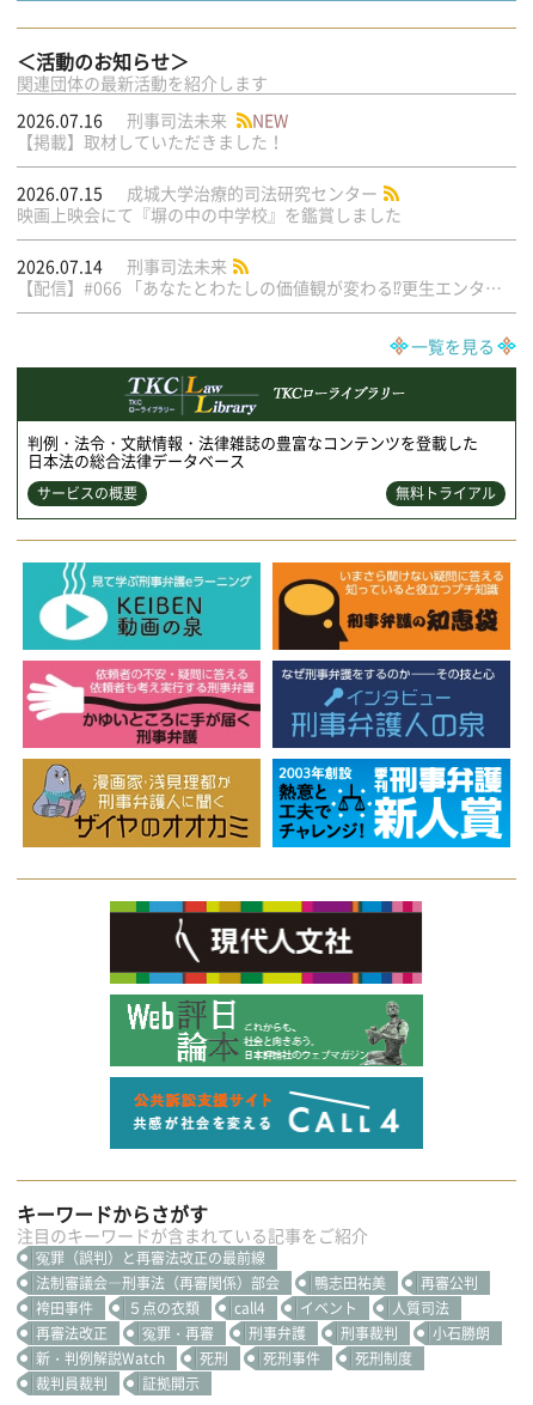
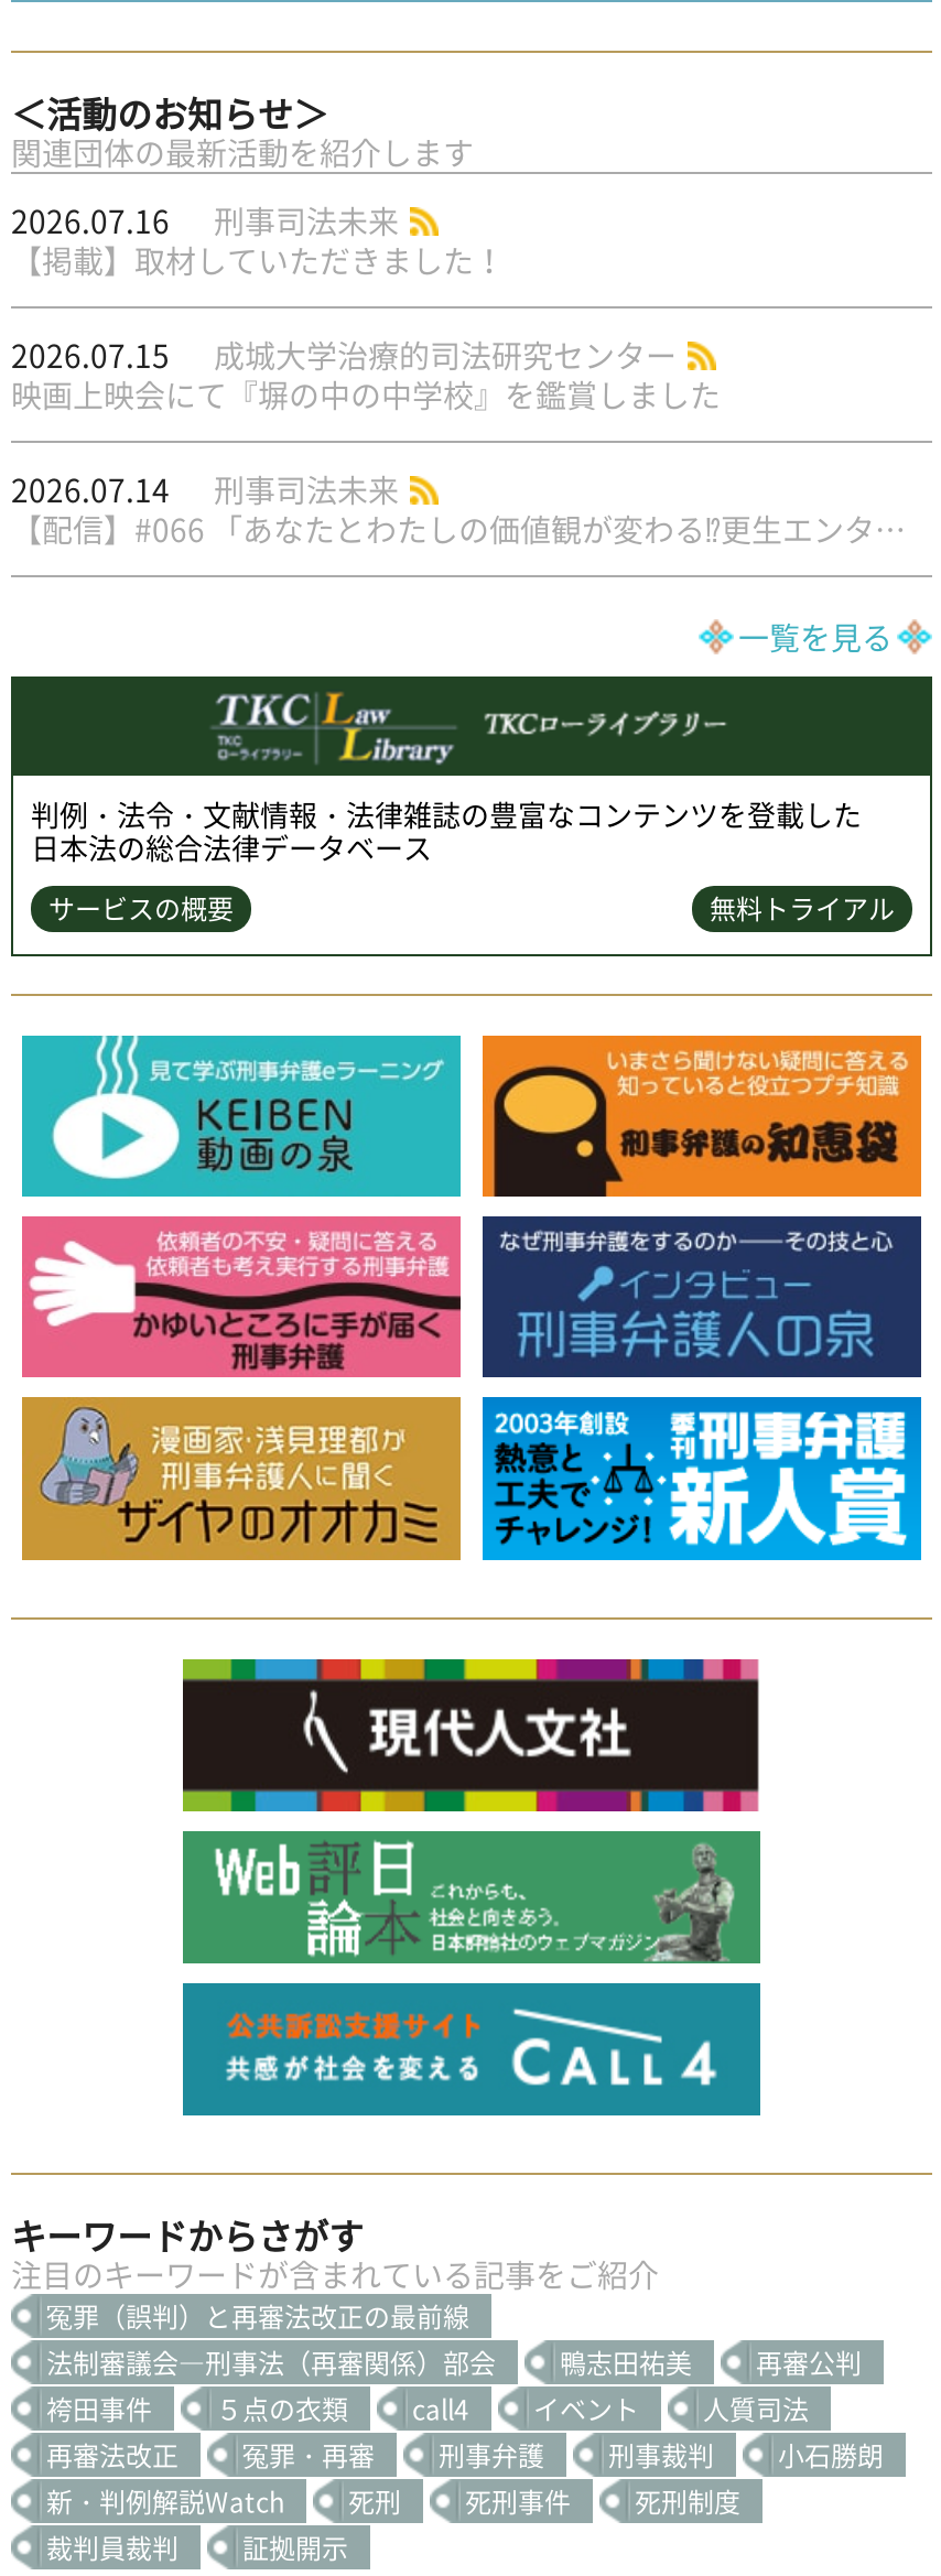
- NEW
